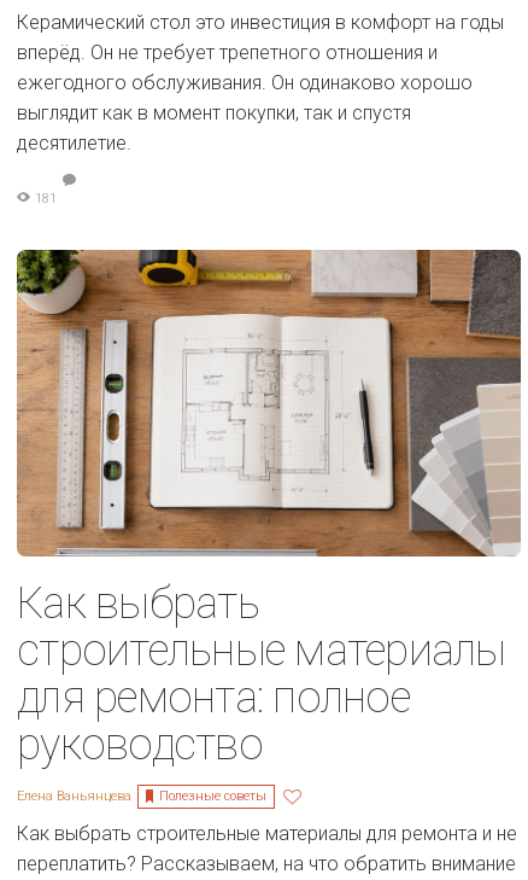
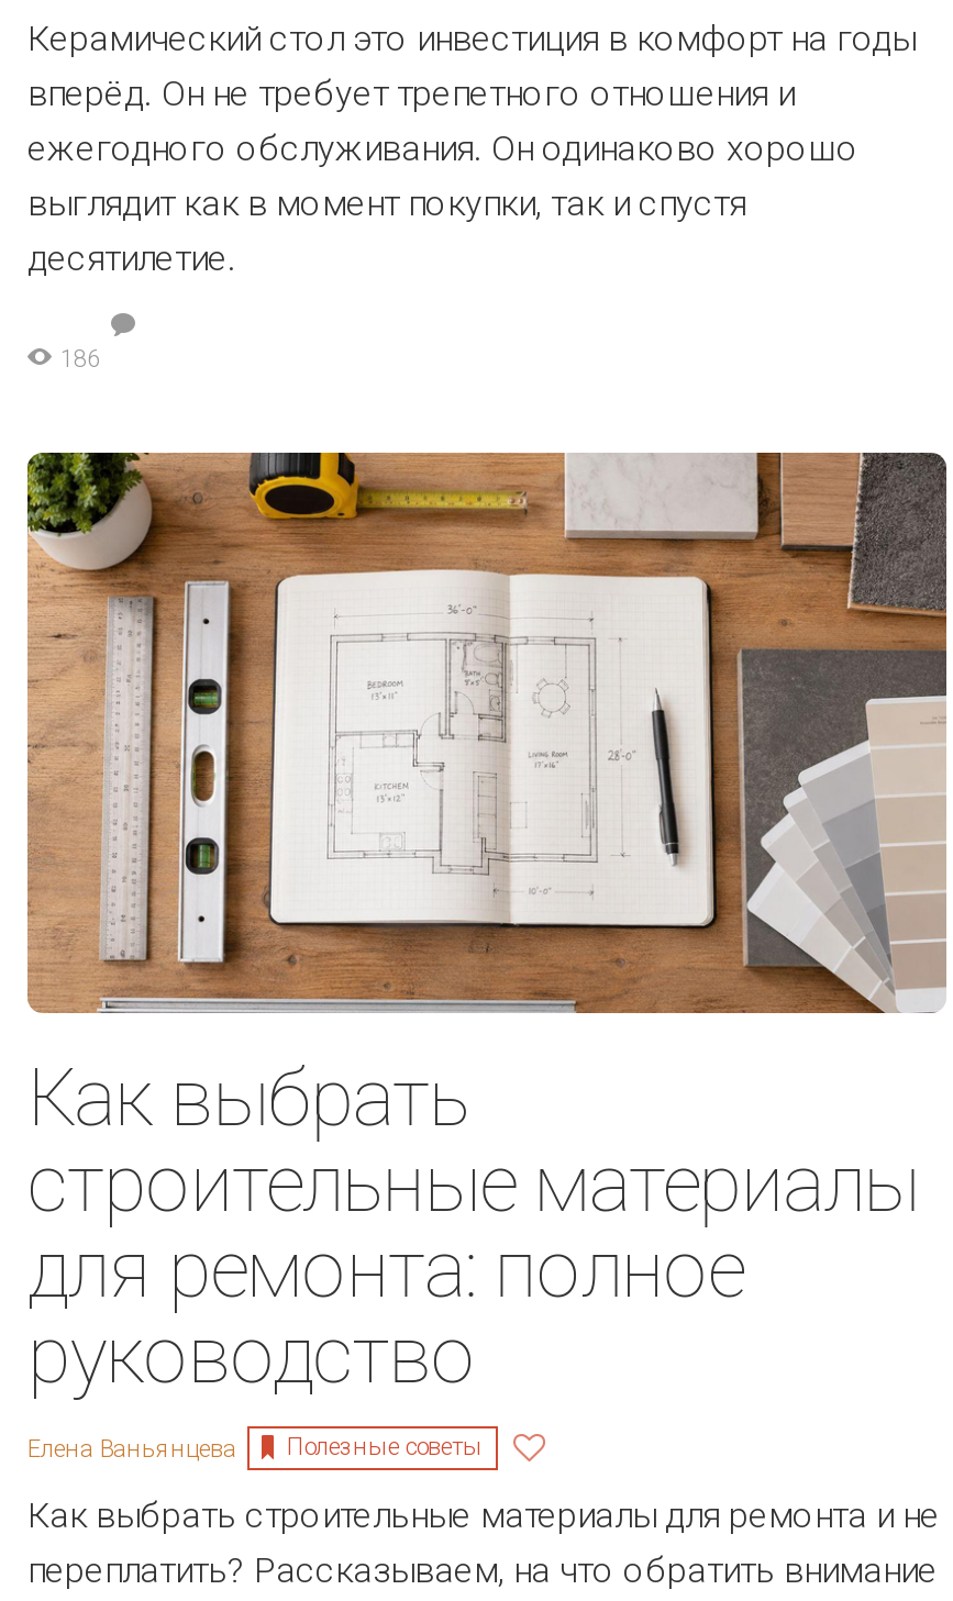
- 181
+ 186
